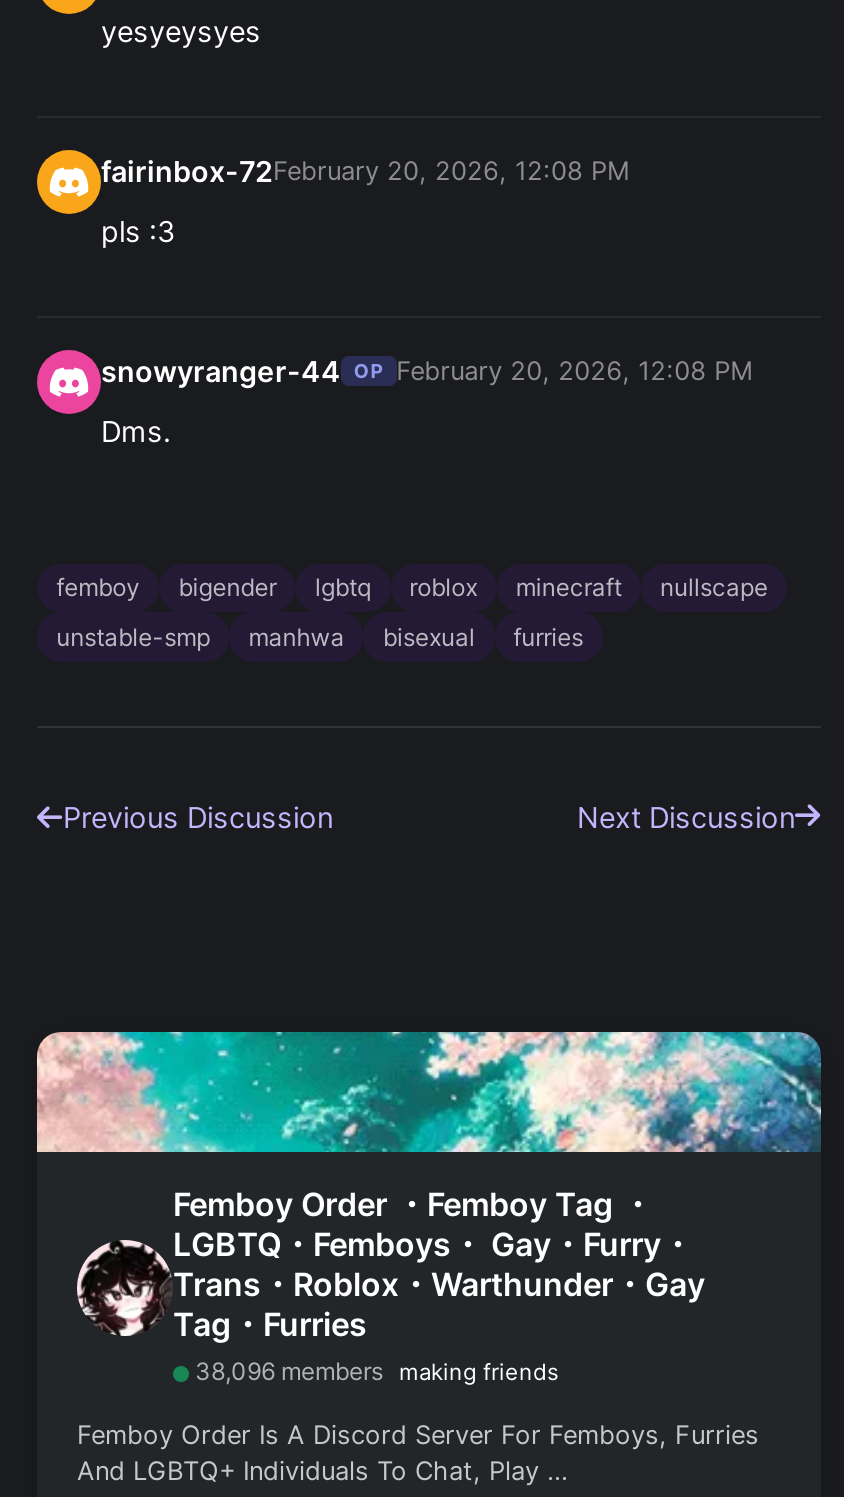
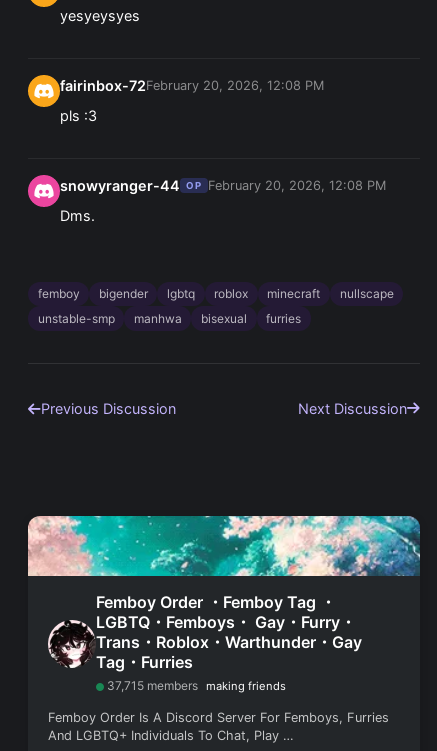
- 38,096 members making friends
+ 37,715 members making friends
